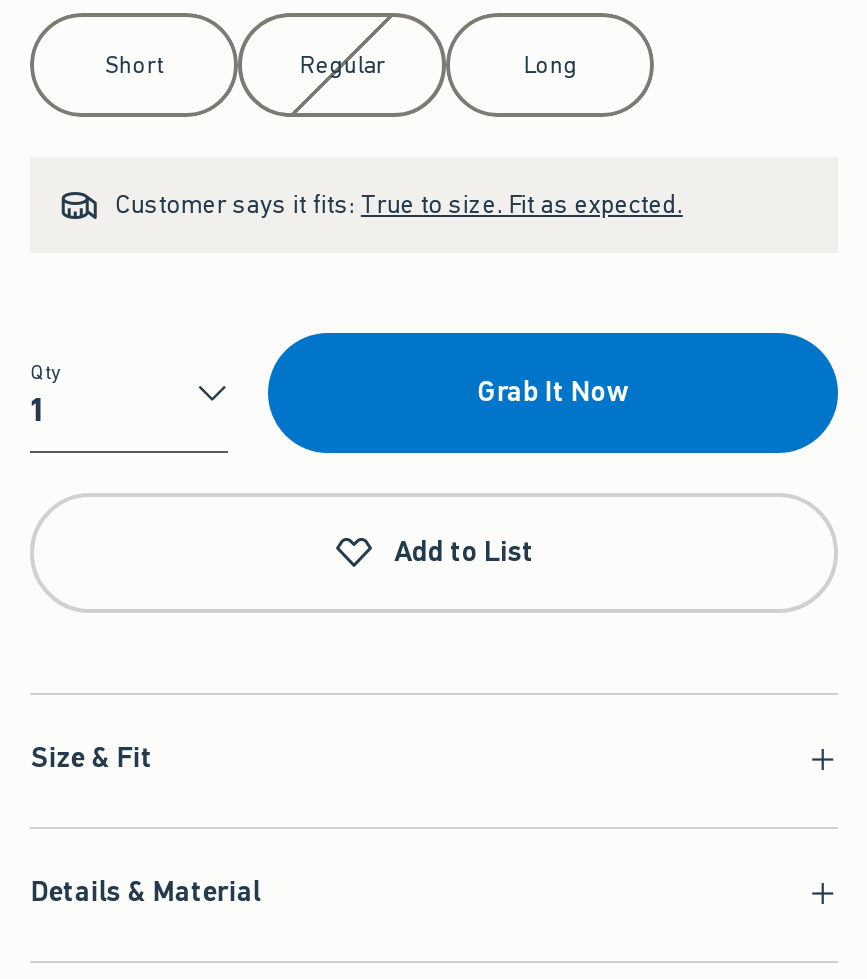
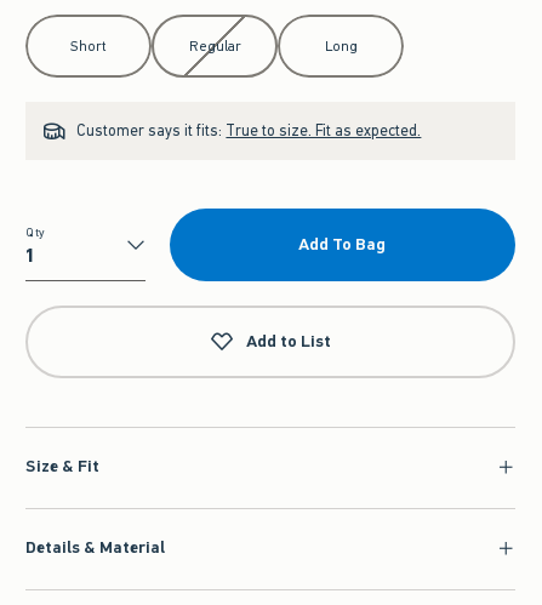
- Grab It Now
+ Add To Bag
